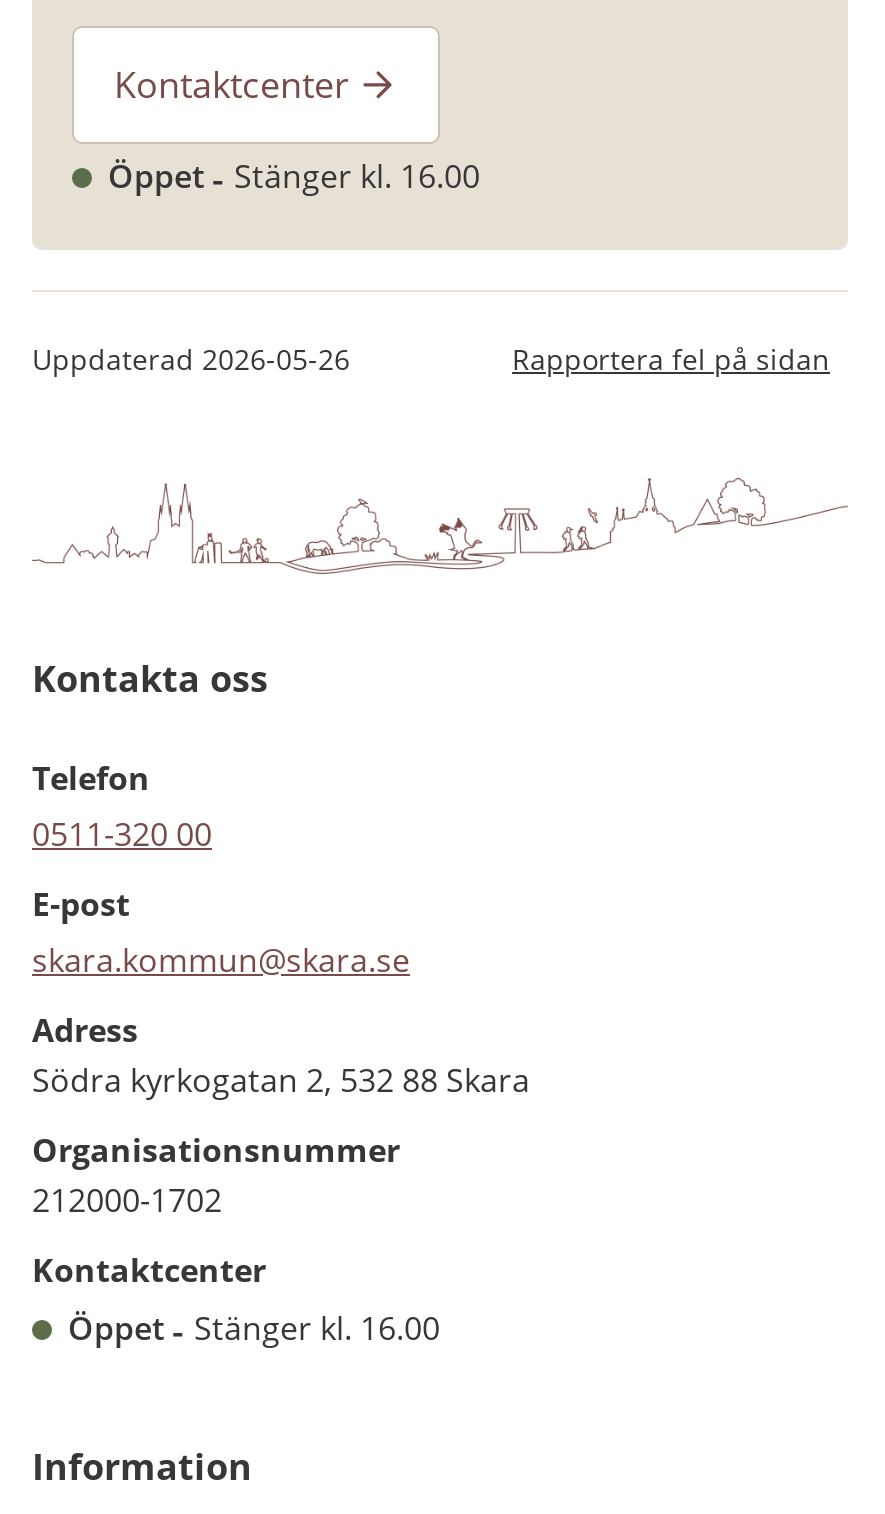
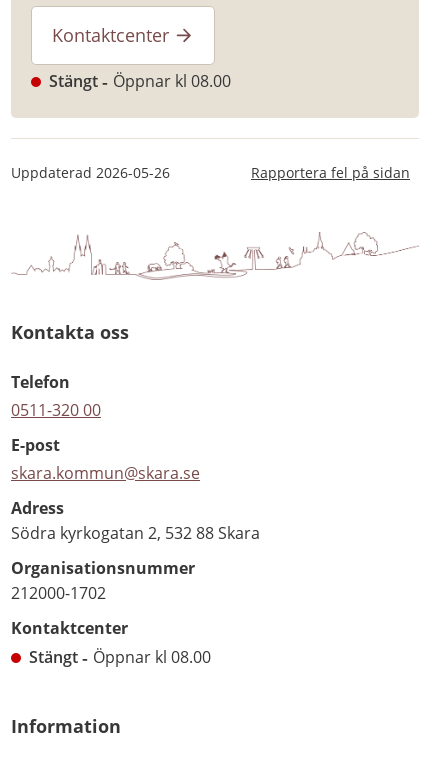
- Öppet
- Stänger kl. 16.00
+ Stängt
+ Öppnar kl 08.00

- Öppet
- Stänger kl. 16.00
+ Stängt
+ Öppnar kl 08.00
